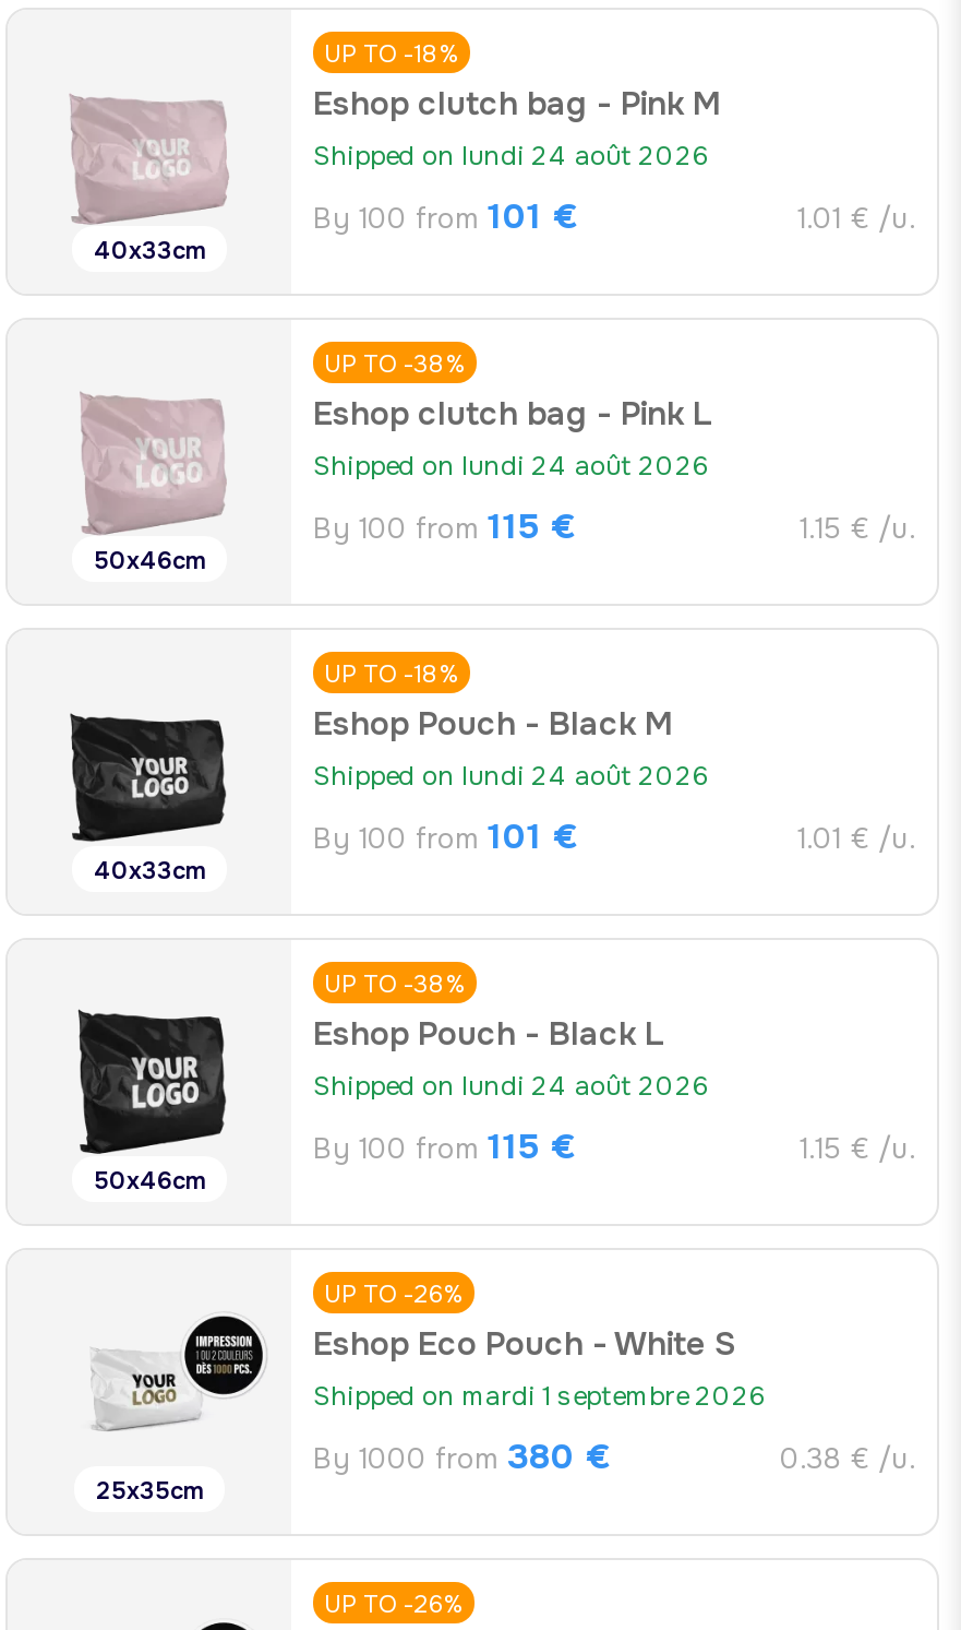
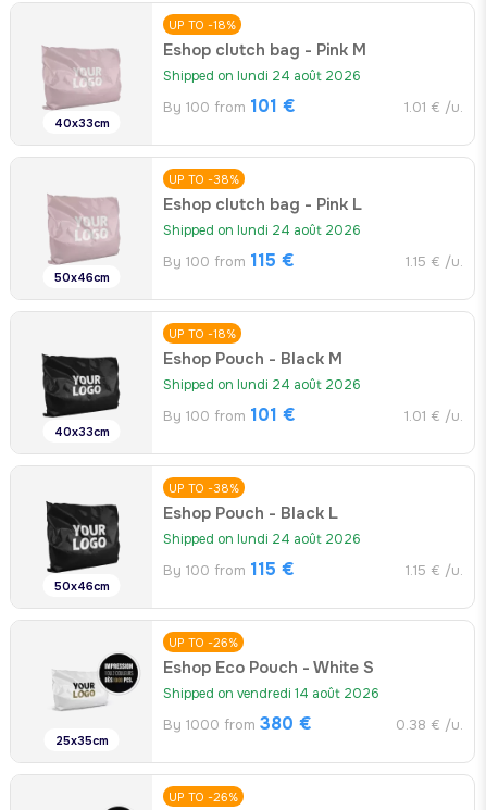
- Shipped on mardi 1 septembre 2026
+ Shipped on vendredi 14 août 2026
